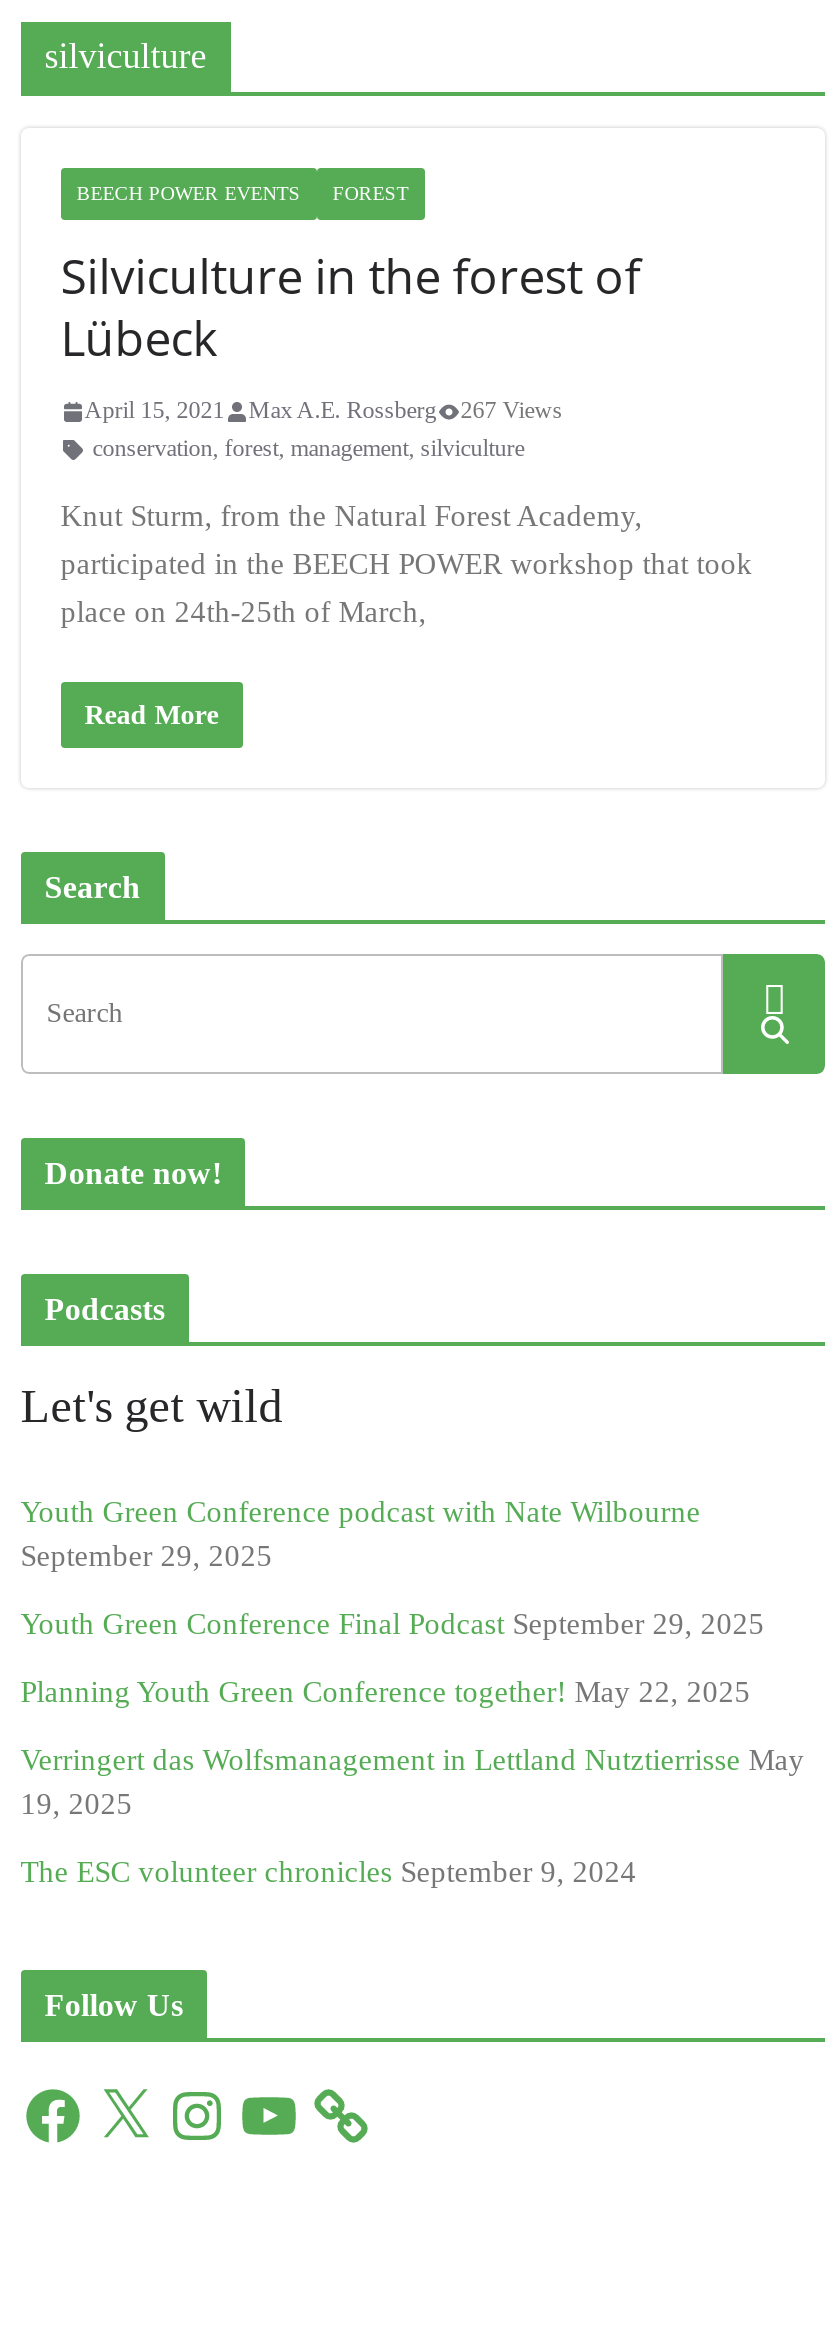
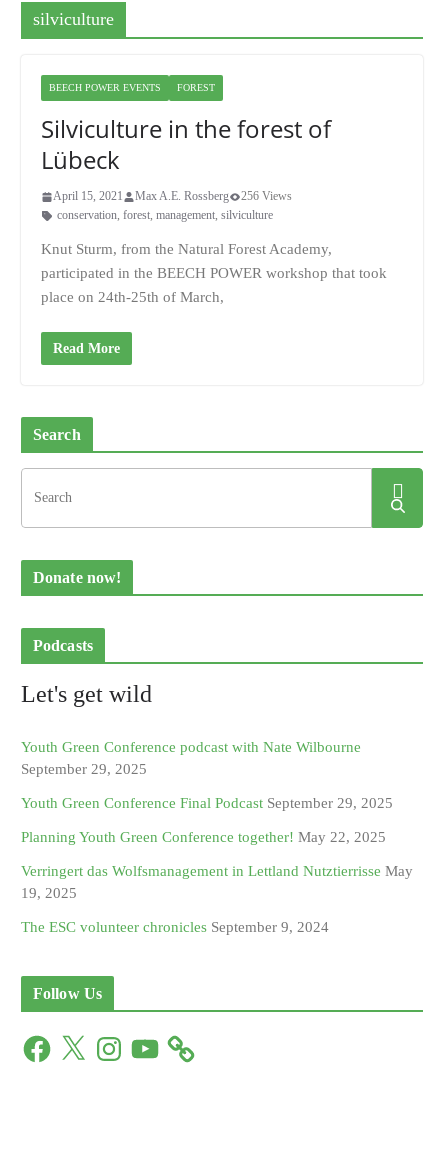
- April 15, 2021 Max A.E. Rossberg 267 Views
+ April 15, 2021 Max A.E. Rossberg 256 Views
